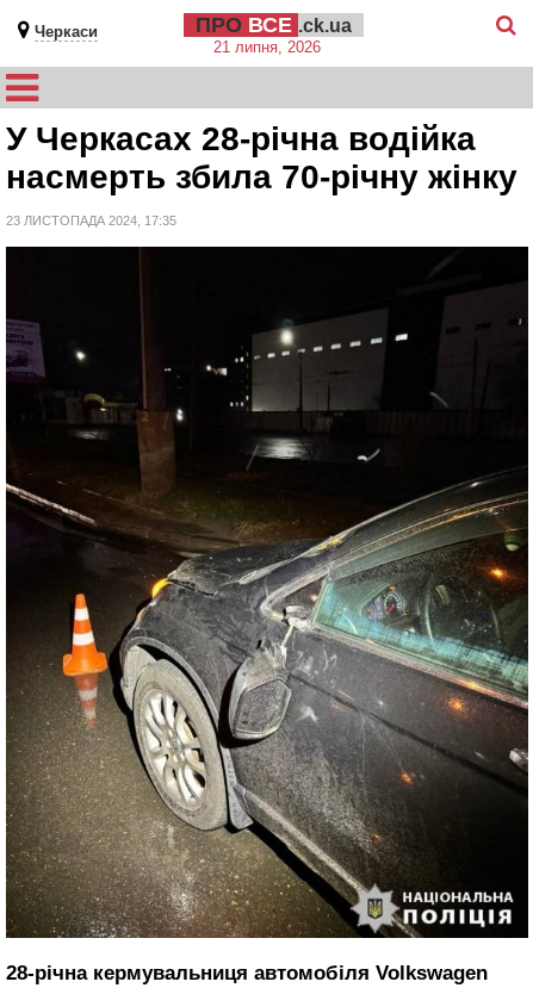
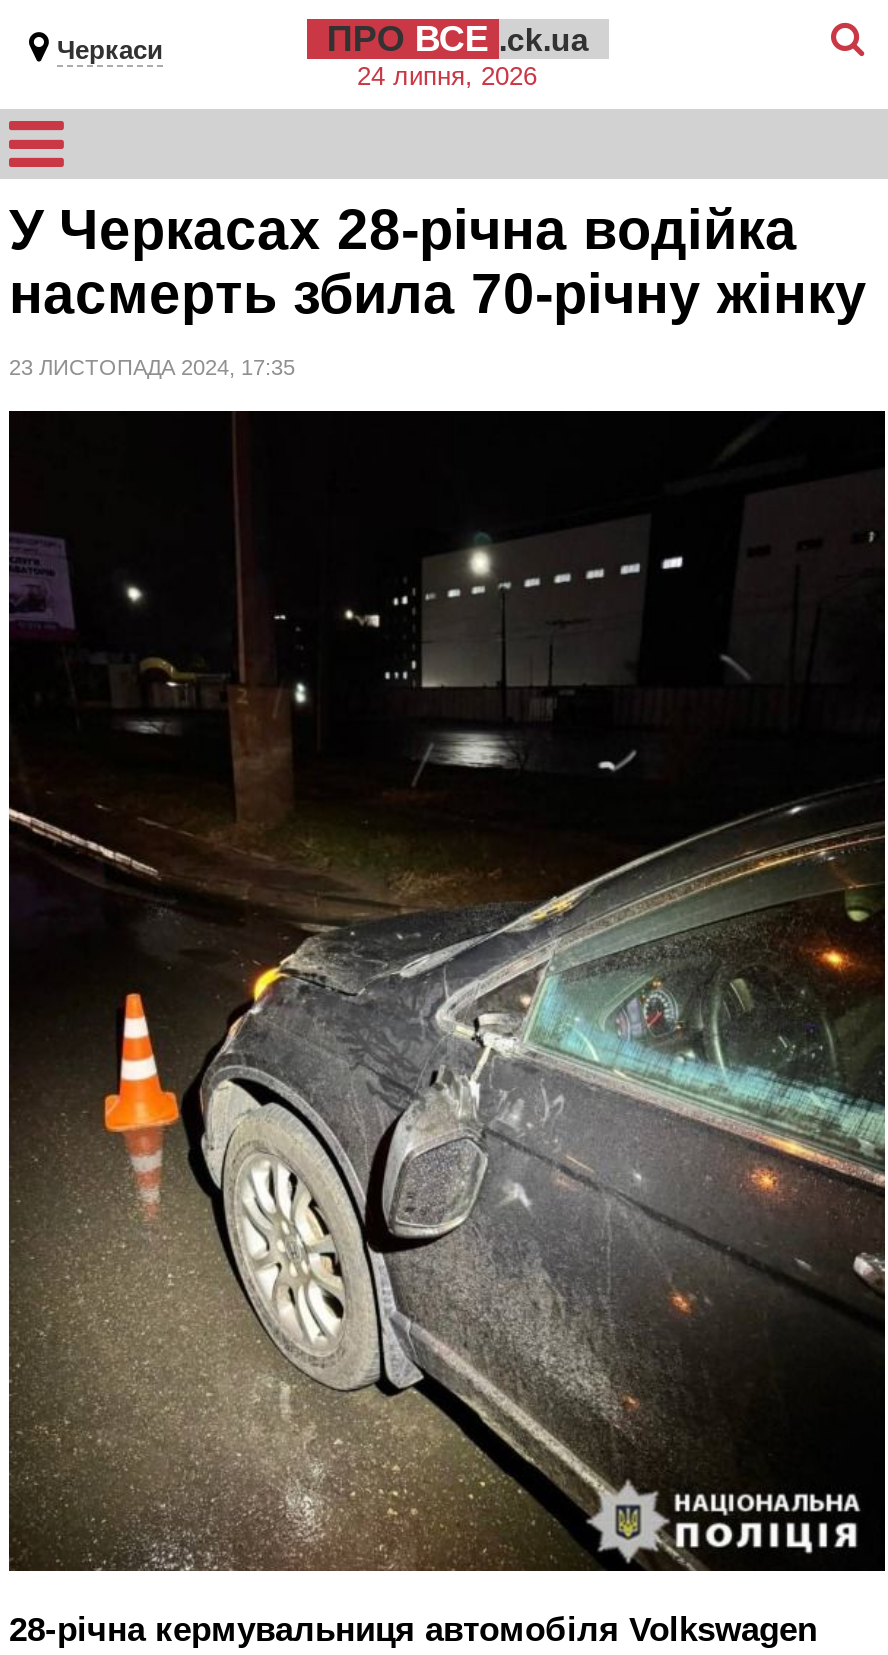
- 21 липня, 2026
+ 24 липня, 2026
